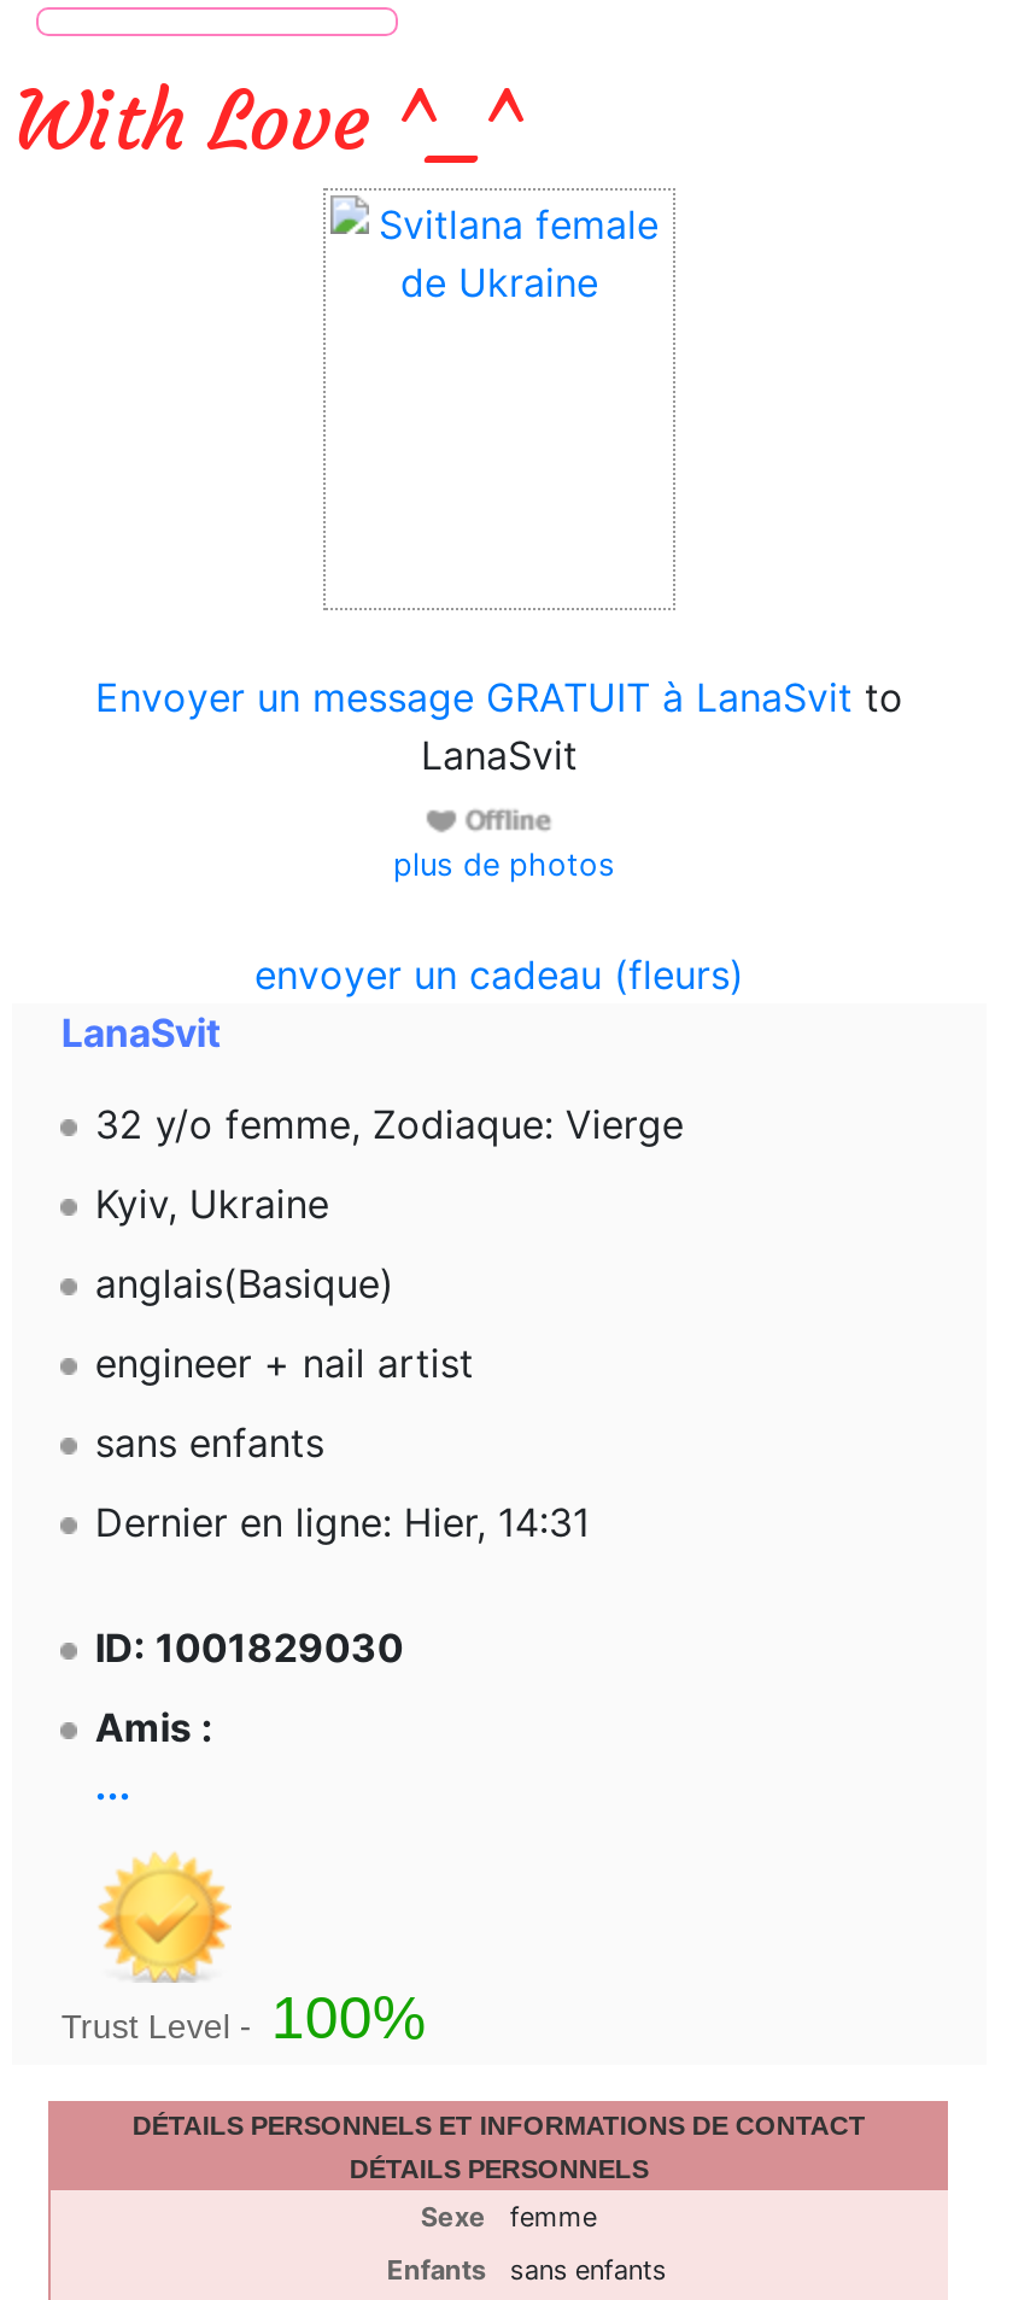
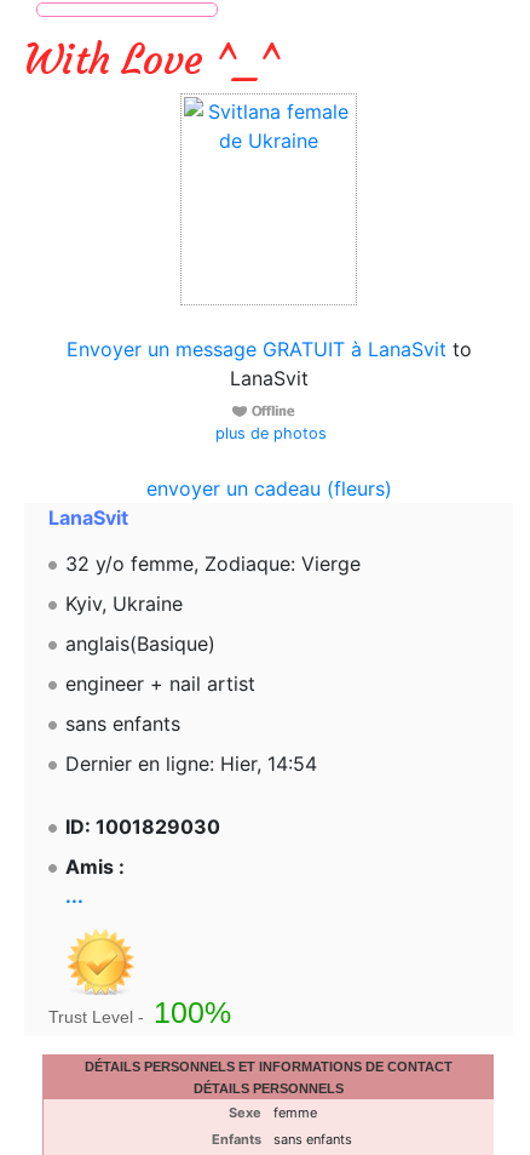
- Dernier en ligne: Hier, 14:31
+ Dernier en ligne: Hier, 14:54
